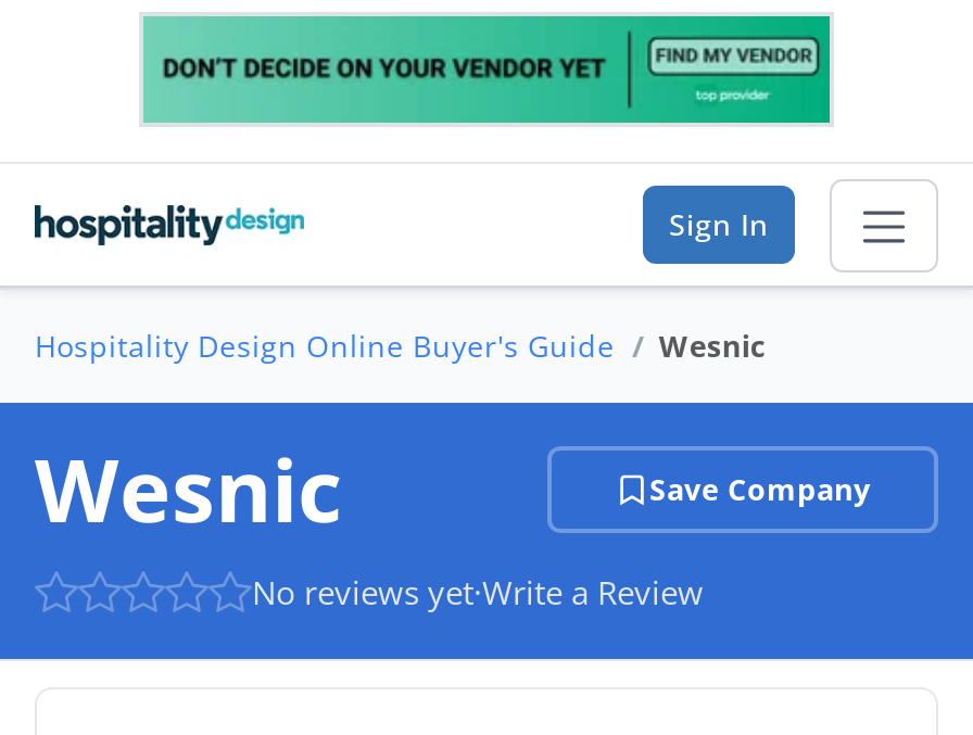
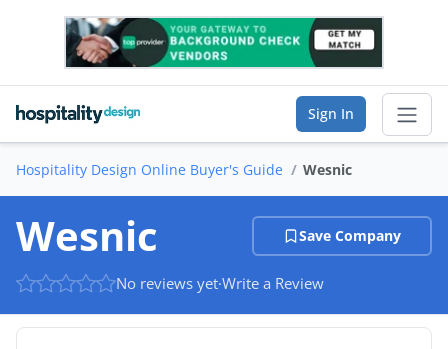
- [image]
+ [image]
